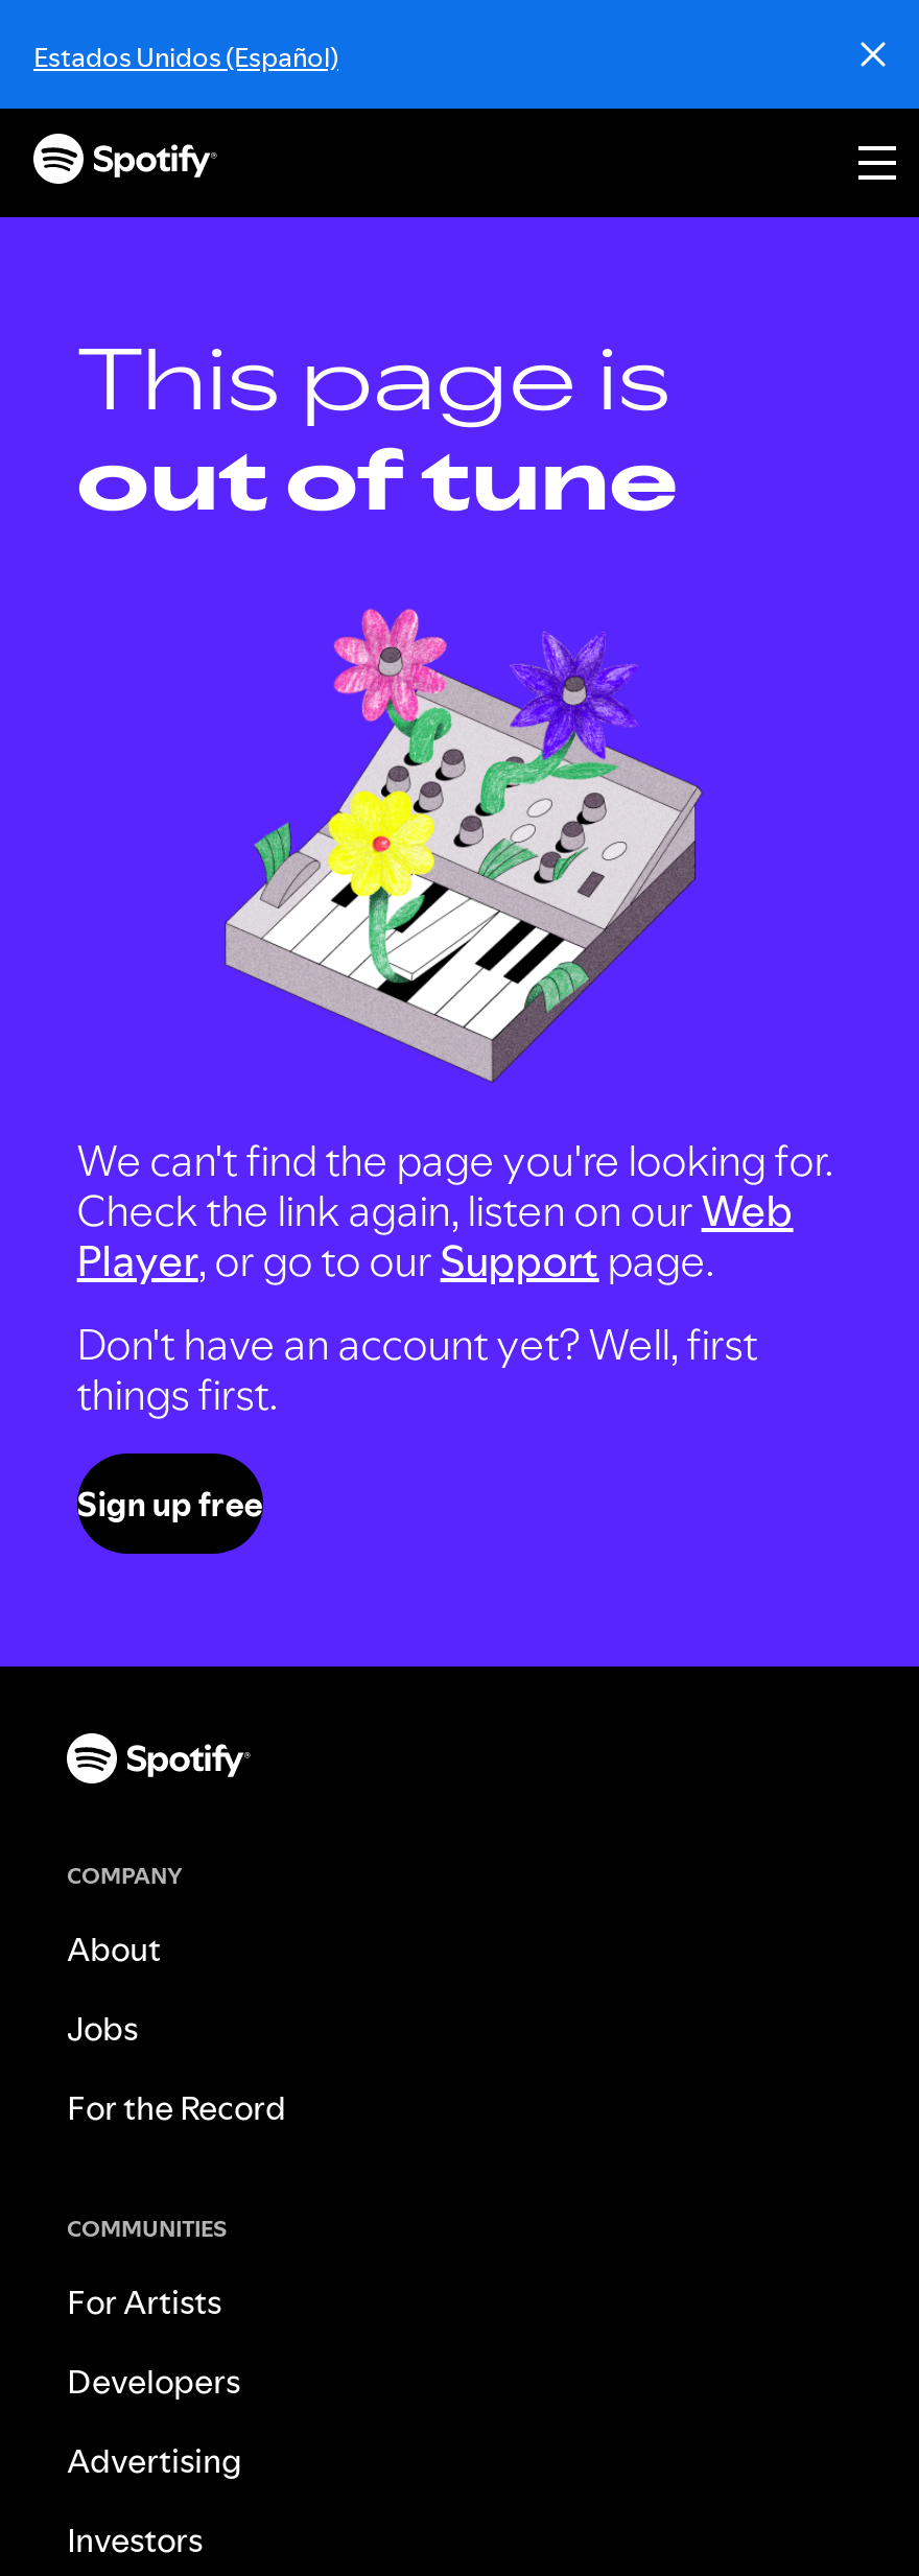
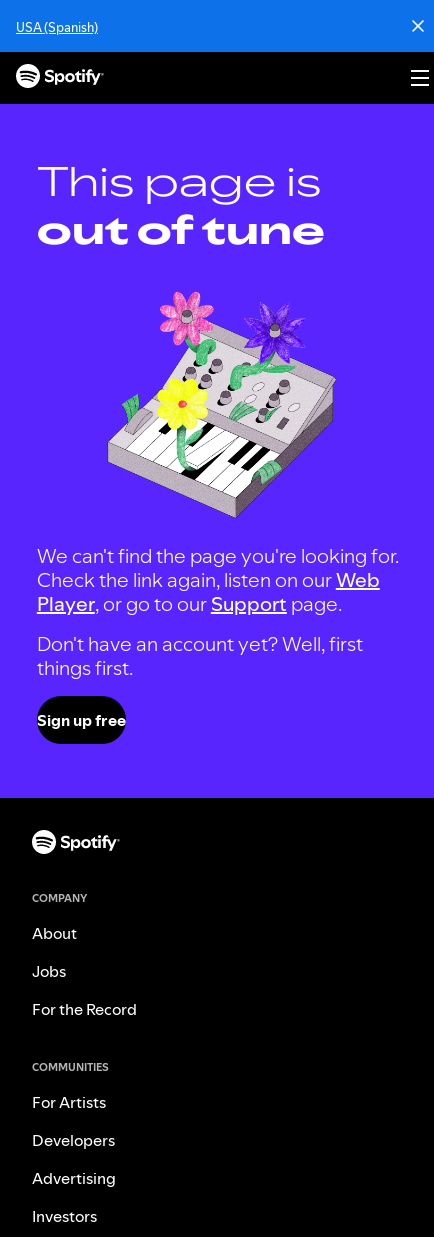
- Estados Unidos (Español)
+ USA (Spanish)
